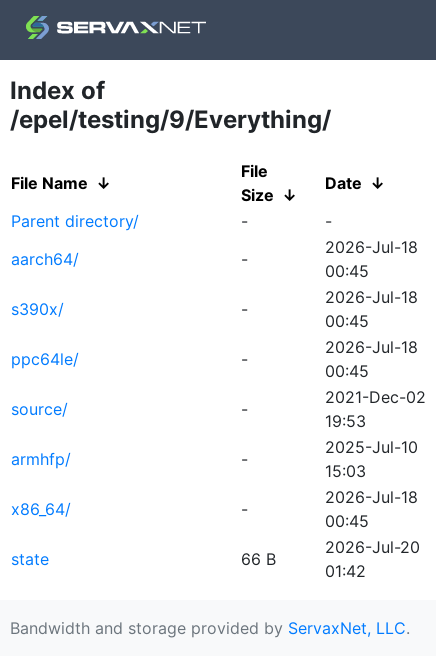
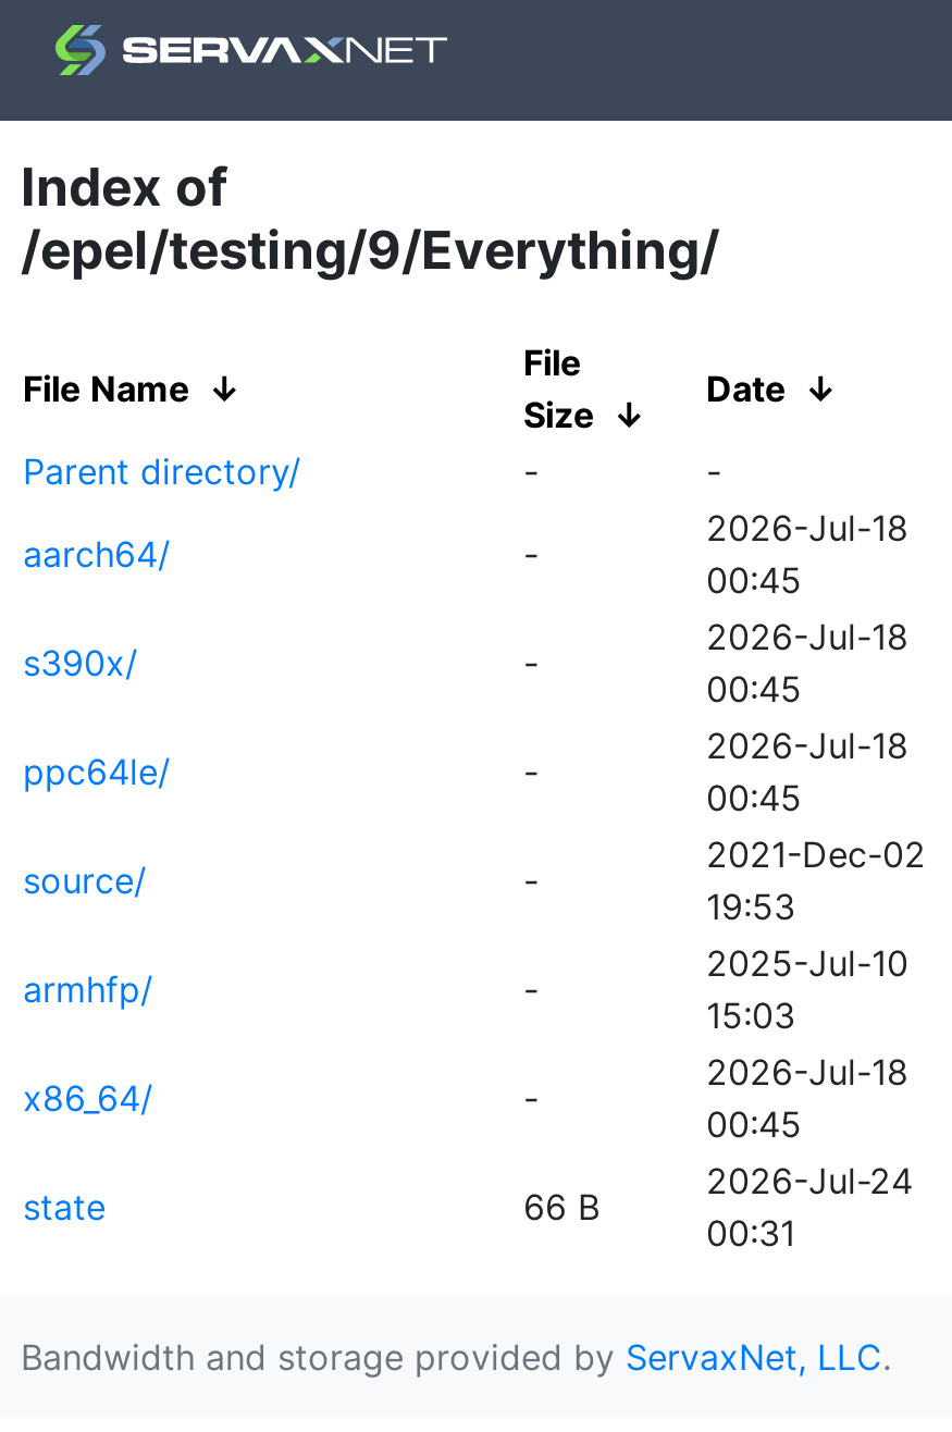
- 2026-Jul-20
- 01:42
+ 2026-Jul-24
+ 00:31
